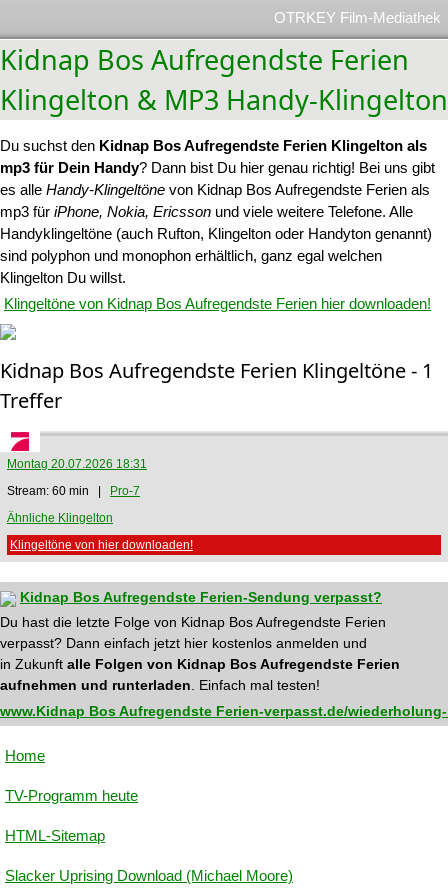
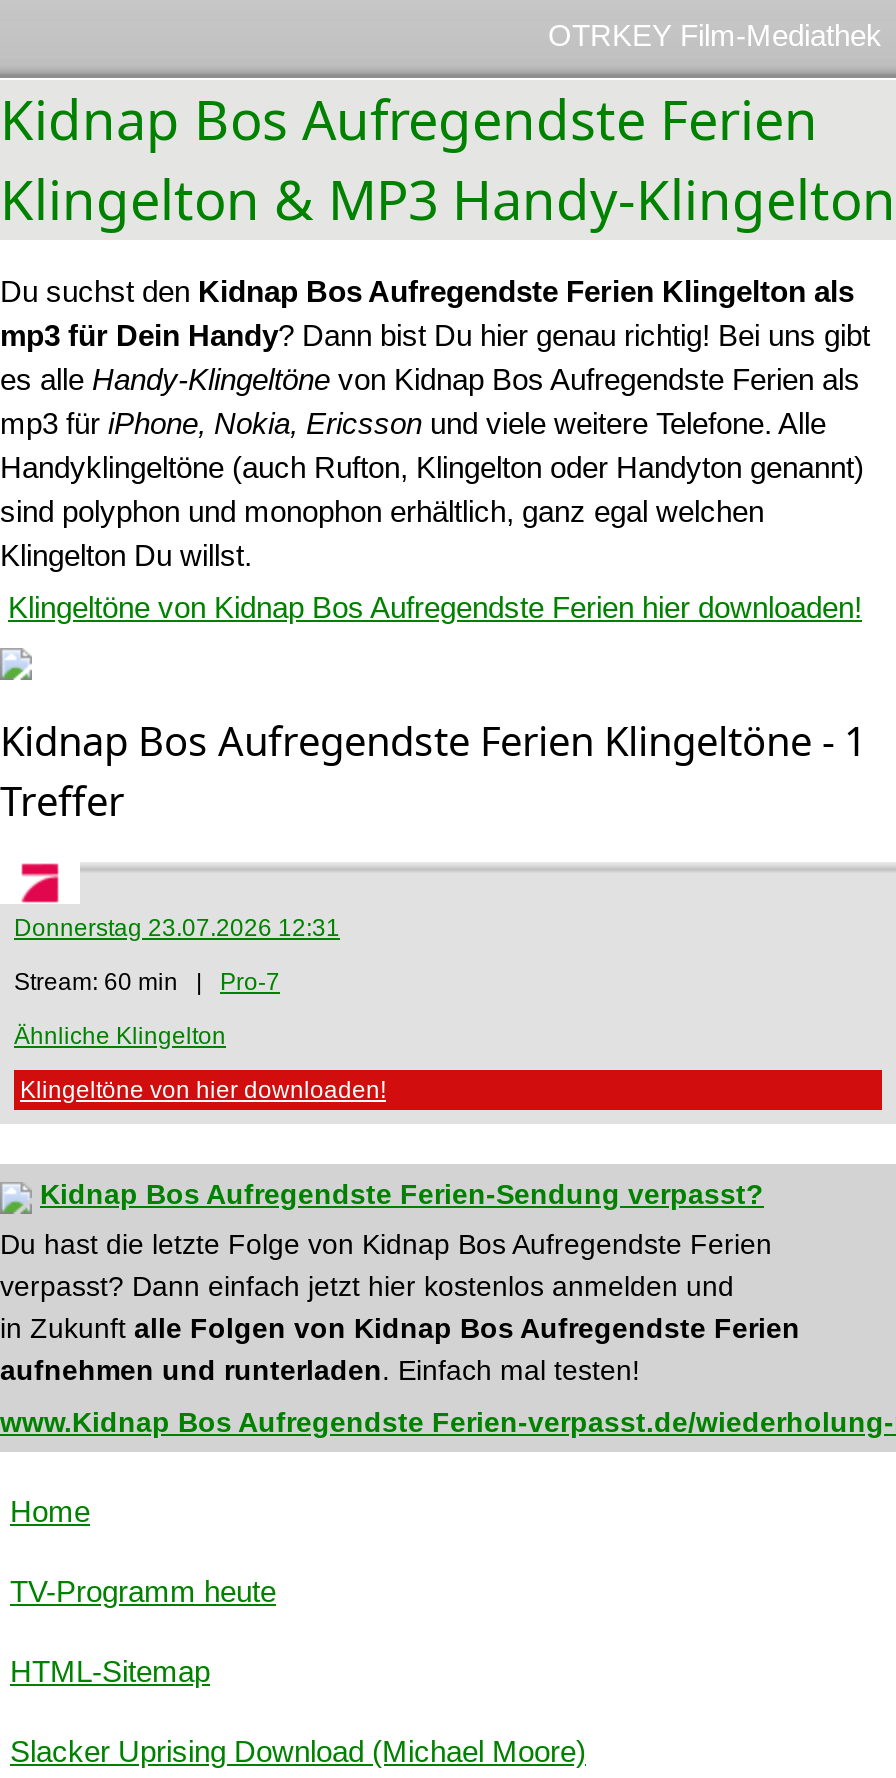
- Montag 20.07.2026 18:31
+ Donnerstag 23.07.2026 12:31
